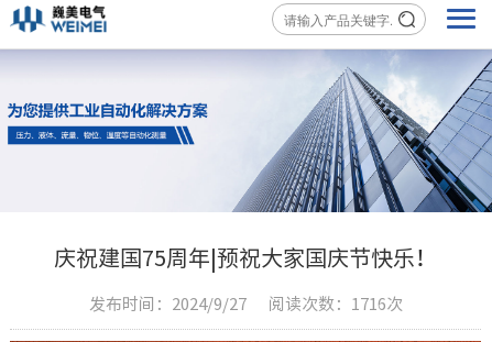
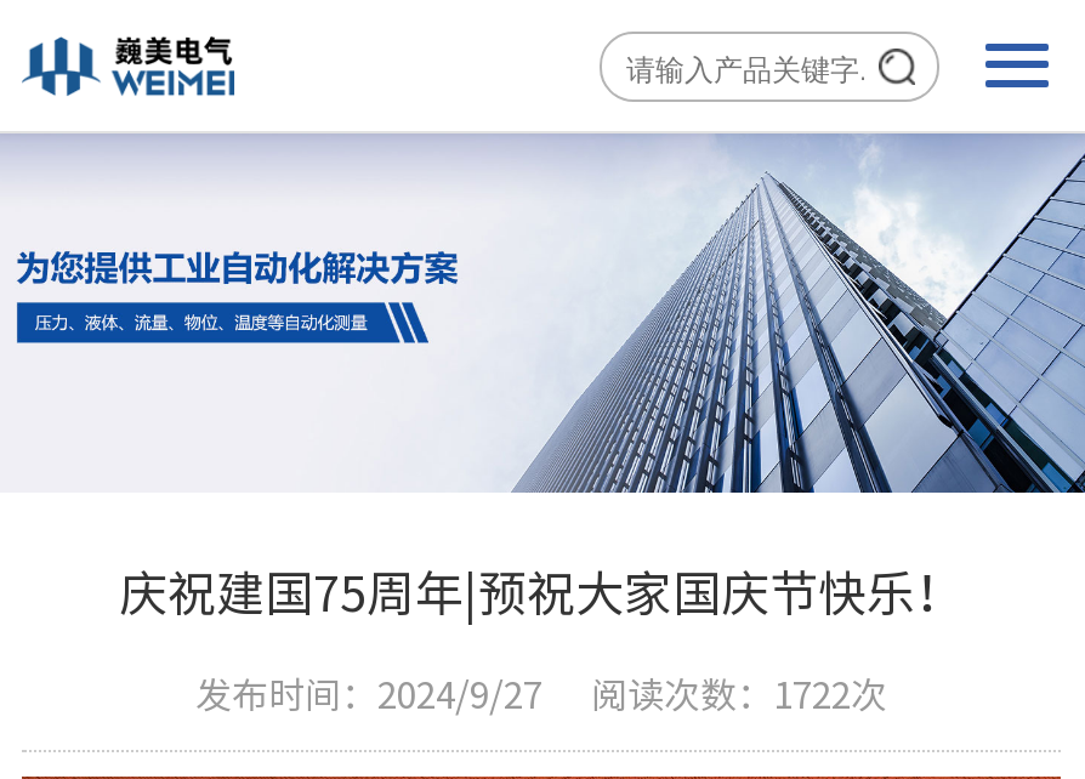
- 发布时间：2024/9/27 阅读次数：1716次
+ 发布时间：2024/9/27 阅读次数：1722次
